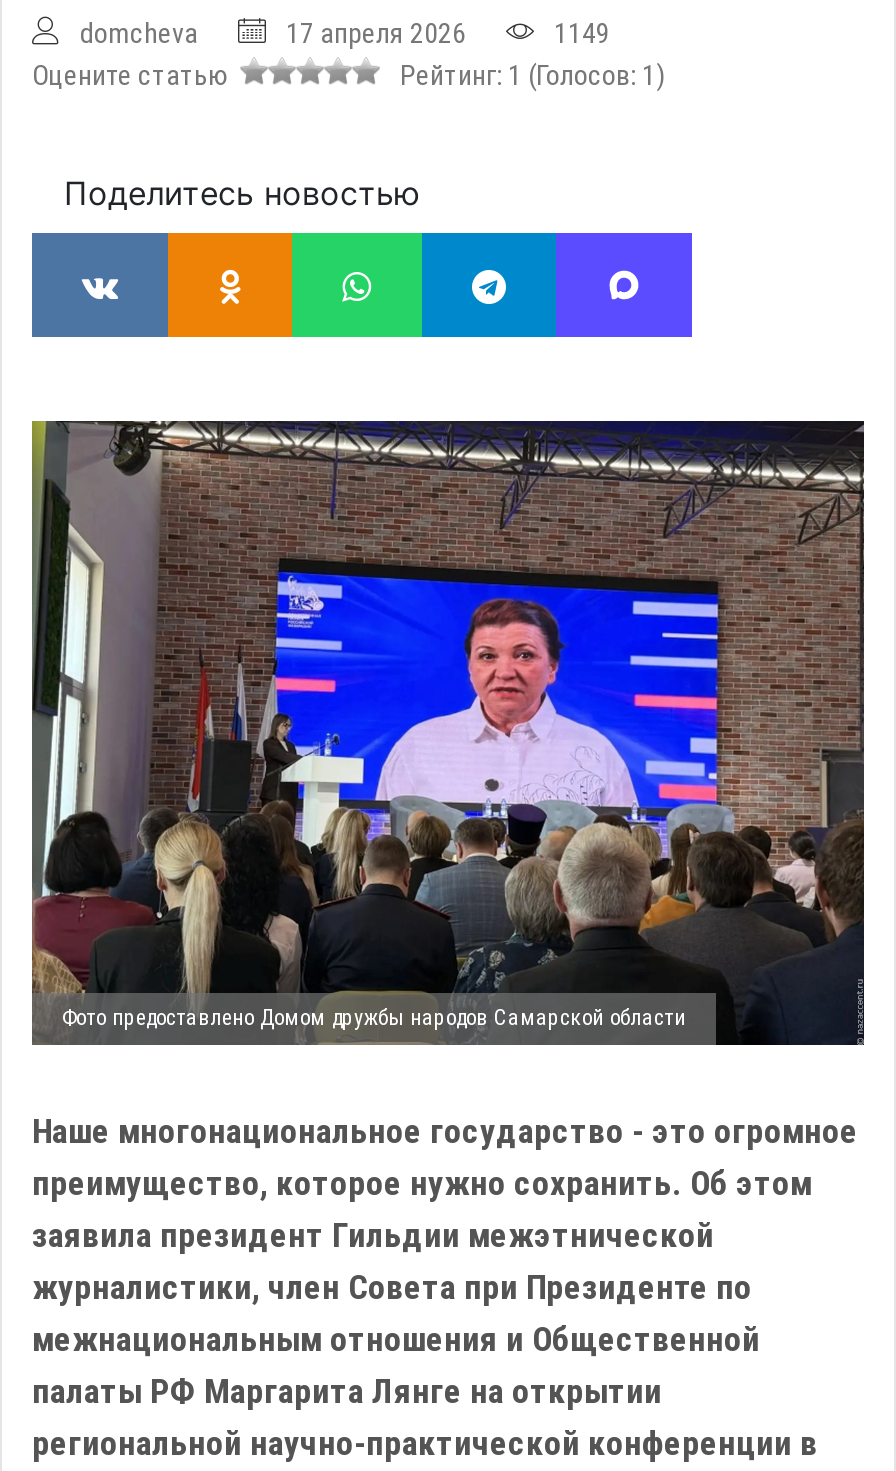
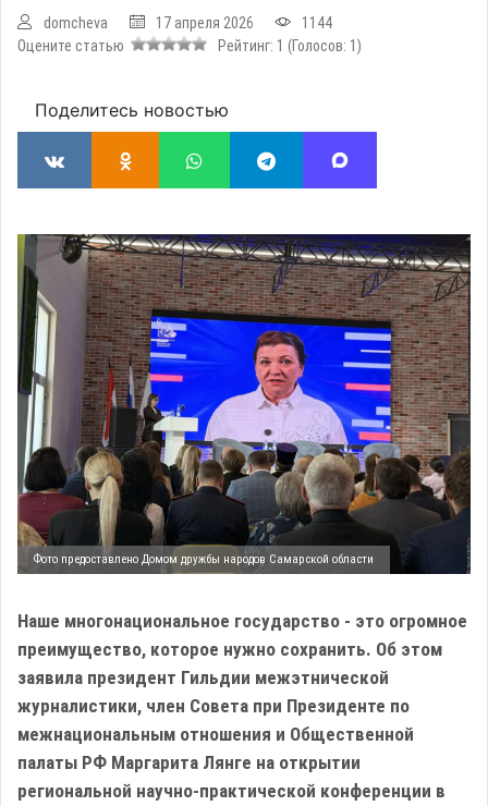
- 1149
+ 1144
